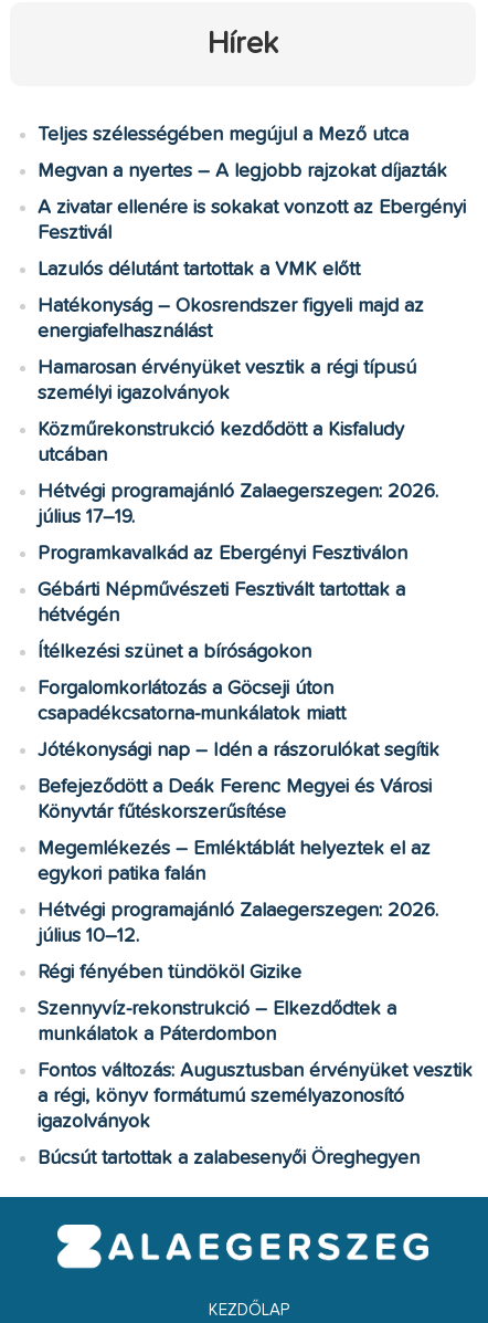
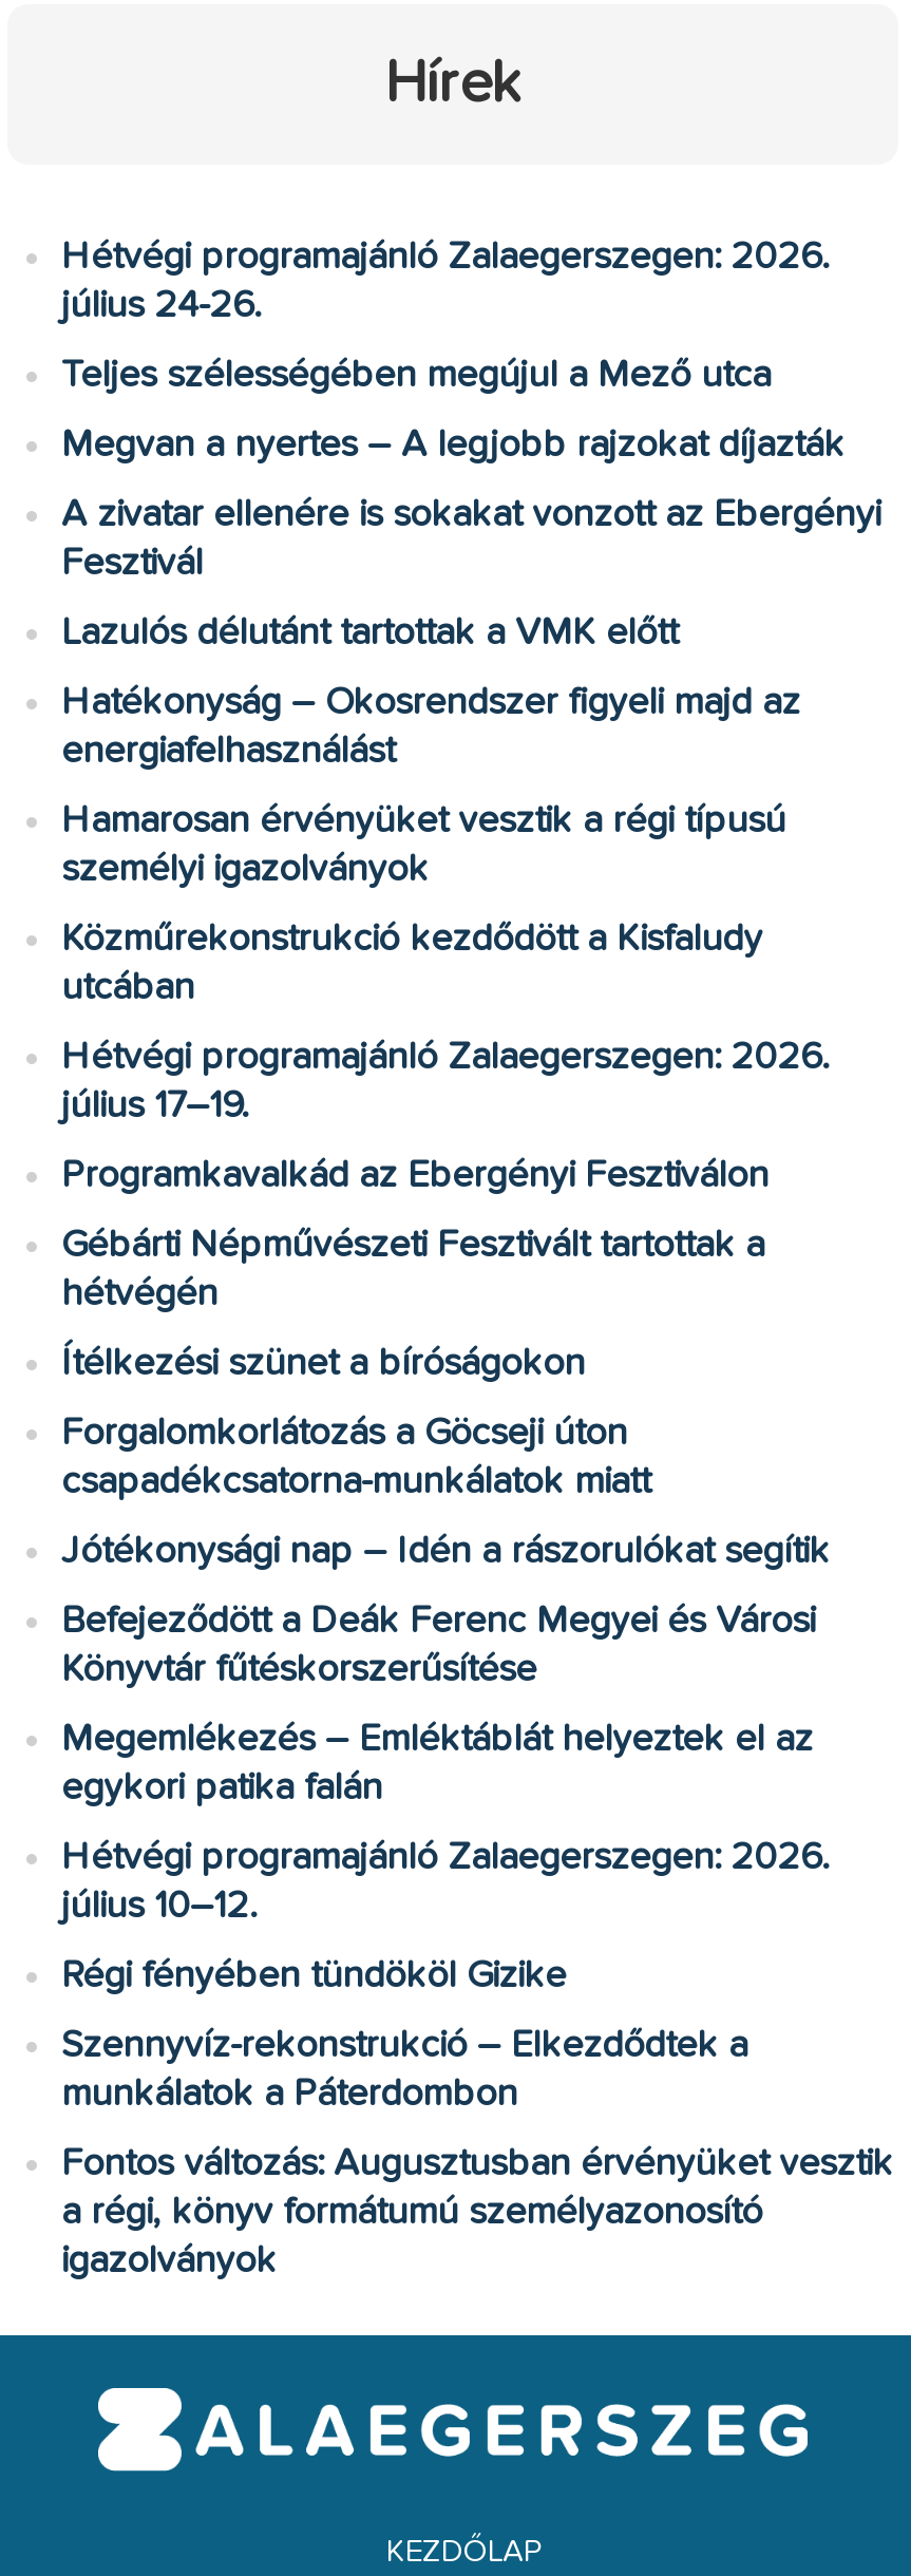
+ Hétvégi programajánló Zalaegerszegen: 2026.
+ július 24-26.

moved down: Teljes szélességében megújul a Mező utca | Megvan a nyertes – A legjobb rajzokat díjazták | A zivatar ellenére is sokakat vonzott az Ebergényi | ... | a régi, könyv formátumú személyazonosító | igazolványok

- Búcsút tartottak a zalabesenyői Öreghegyen
